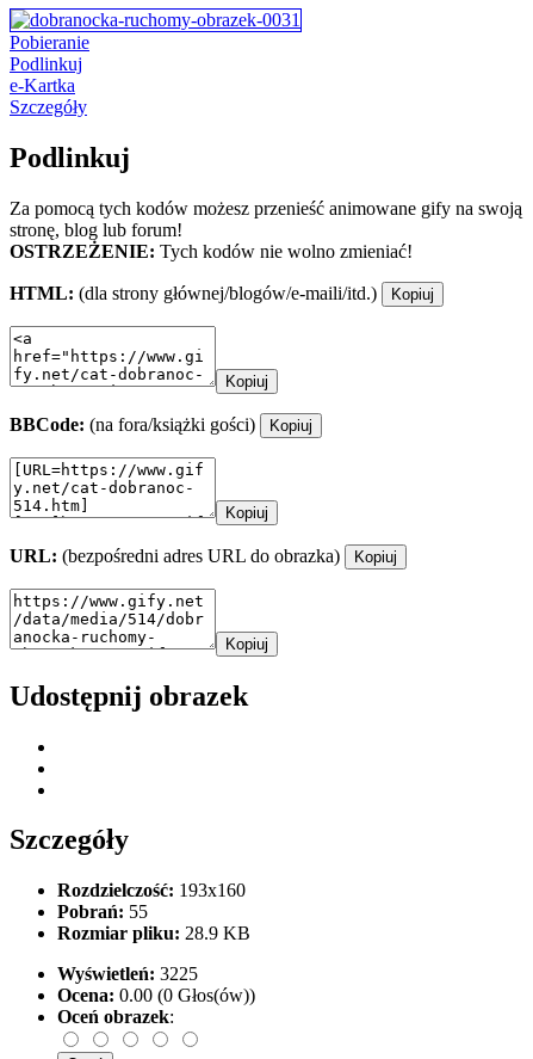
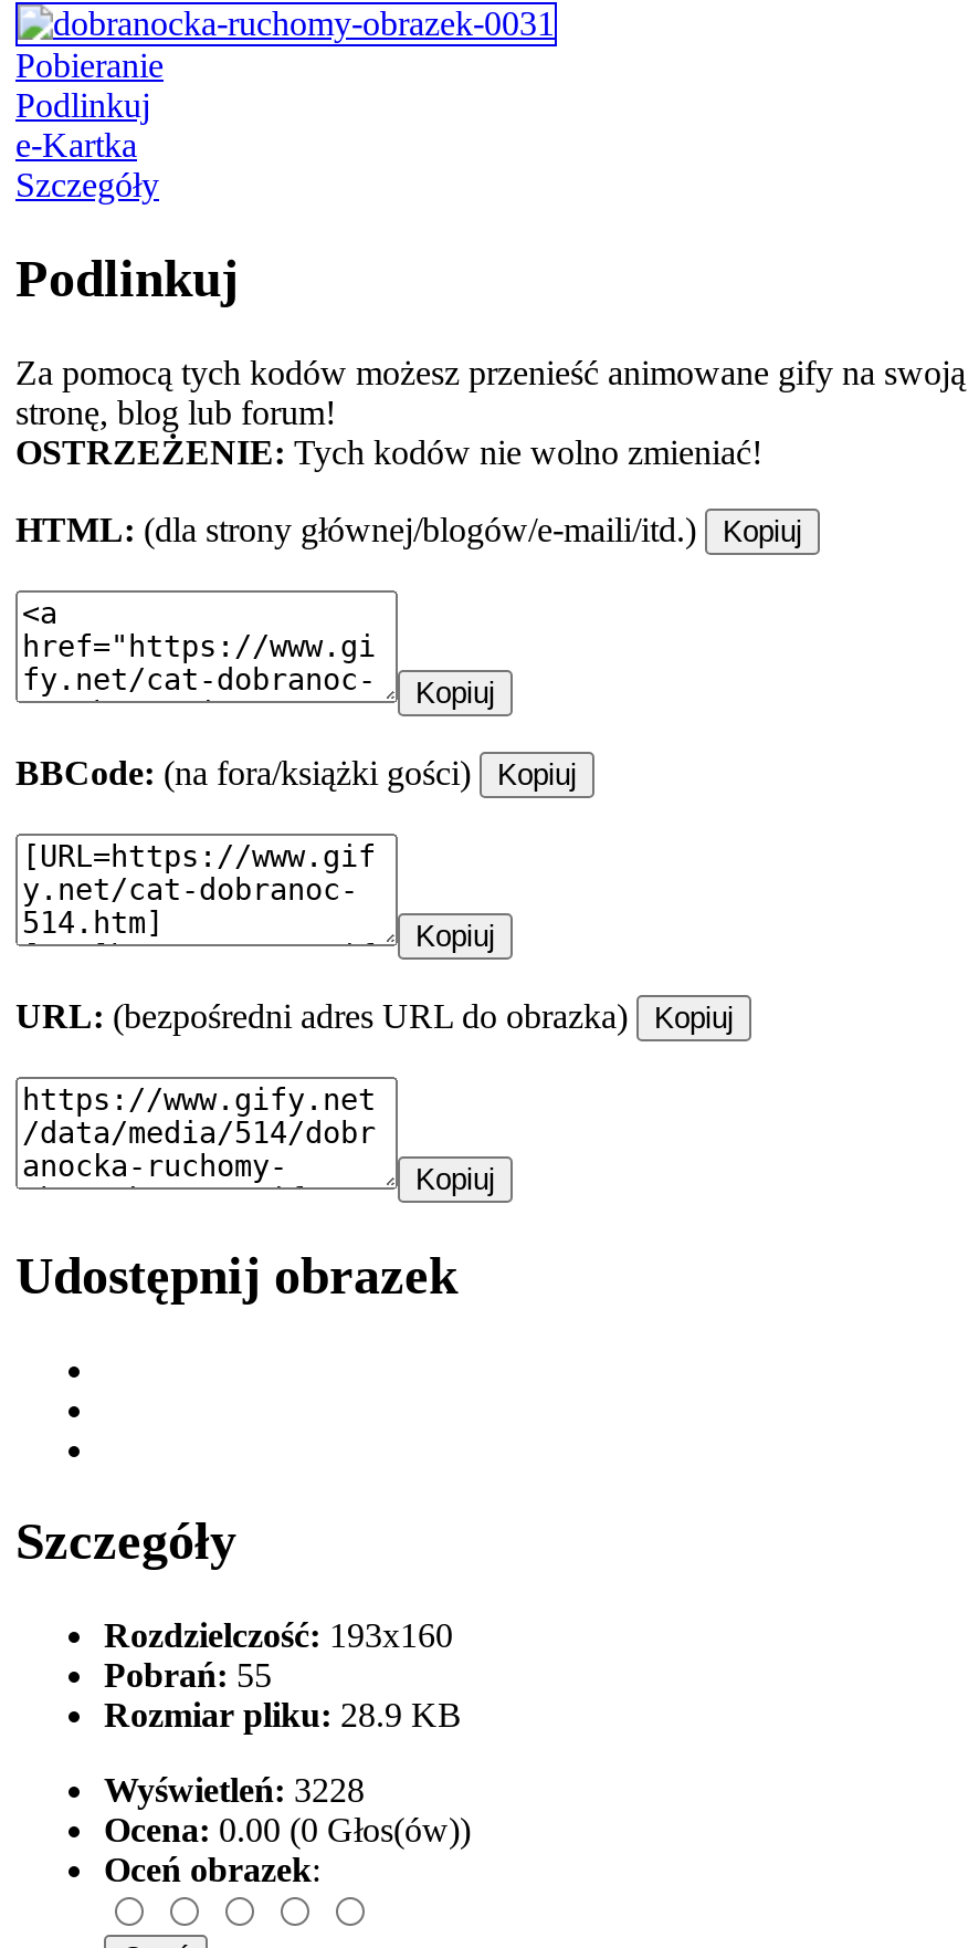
- Wyświetleń: 3225
+ Wyświetleń: 3228
